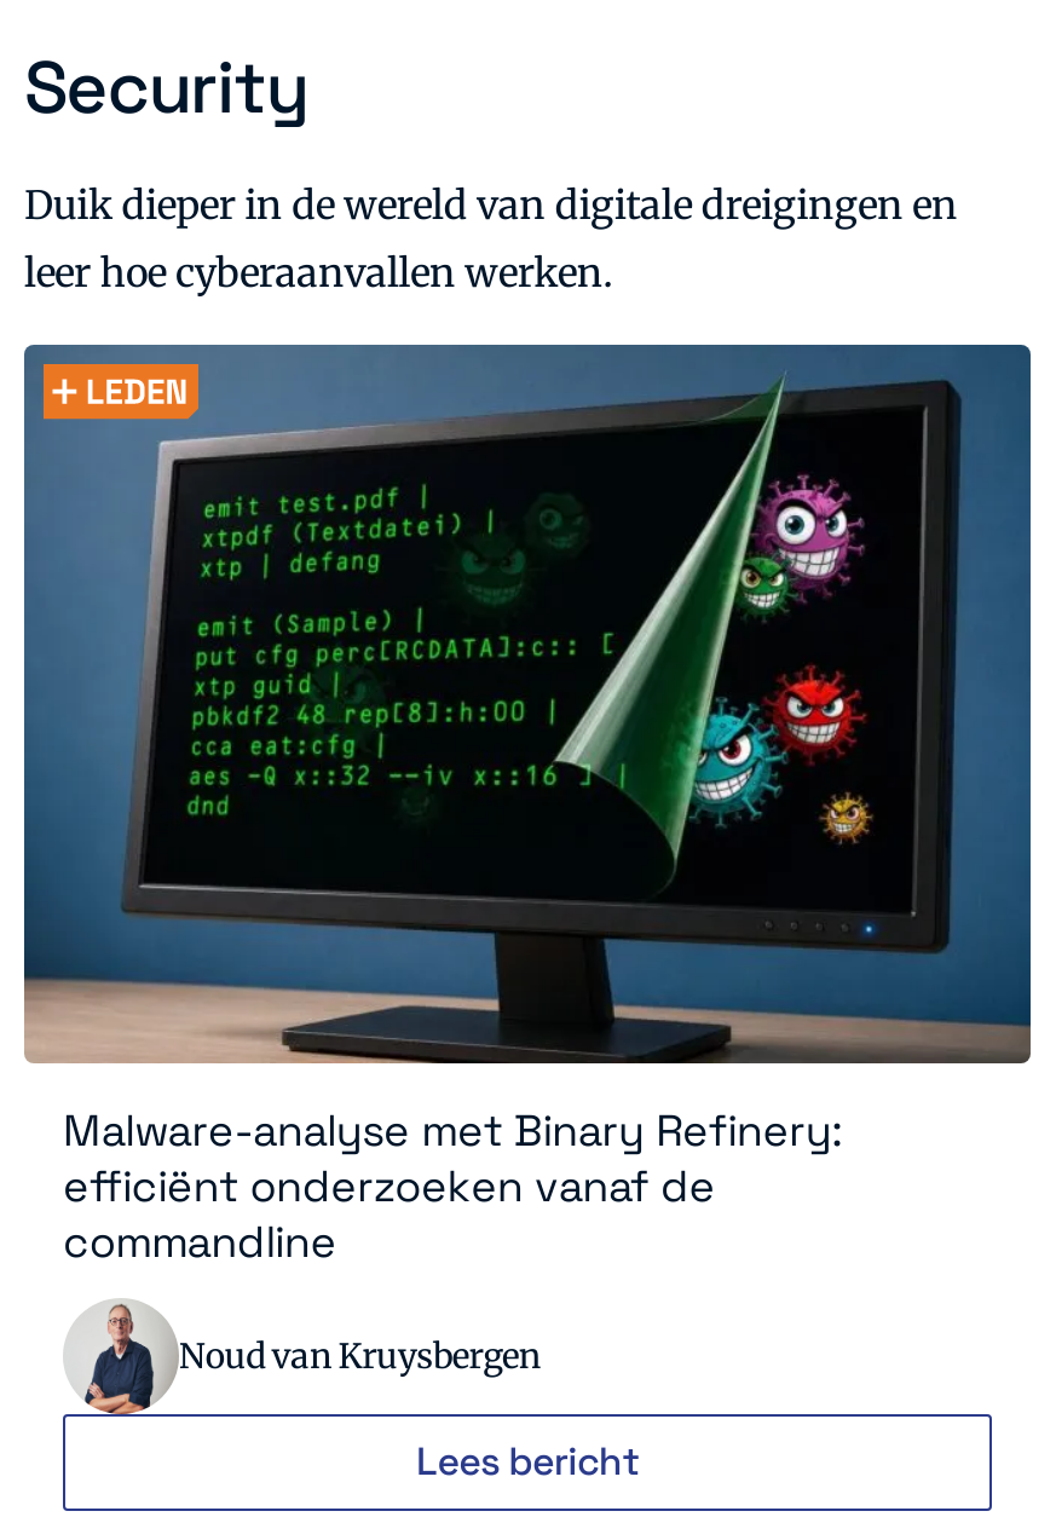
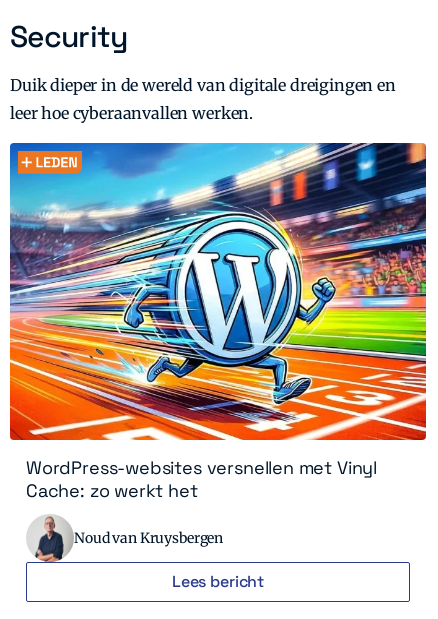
- [image]
- Malware-analyse met Binary Refinery:
- efficiënt onderzoeken vanaf de
- commandline
+ [image]
+ WordPress-websites versnellen met Vinyl
+ Cache: zo werkt het
